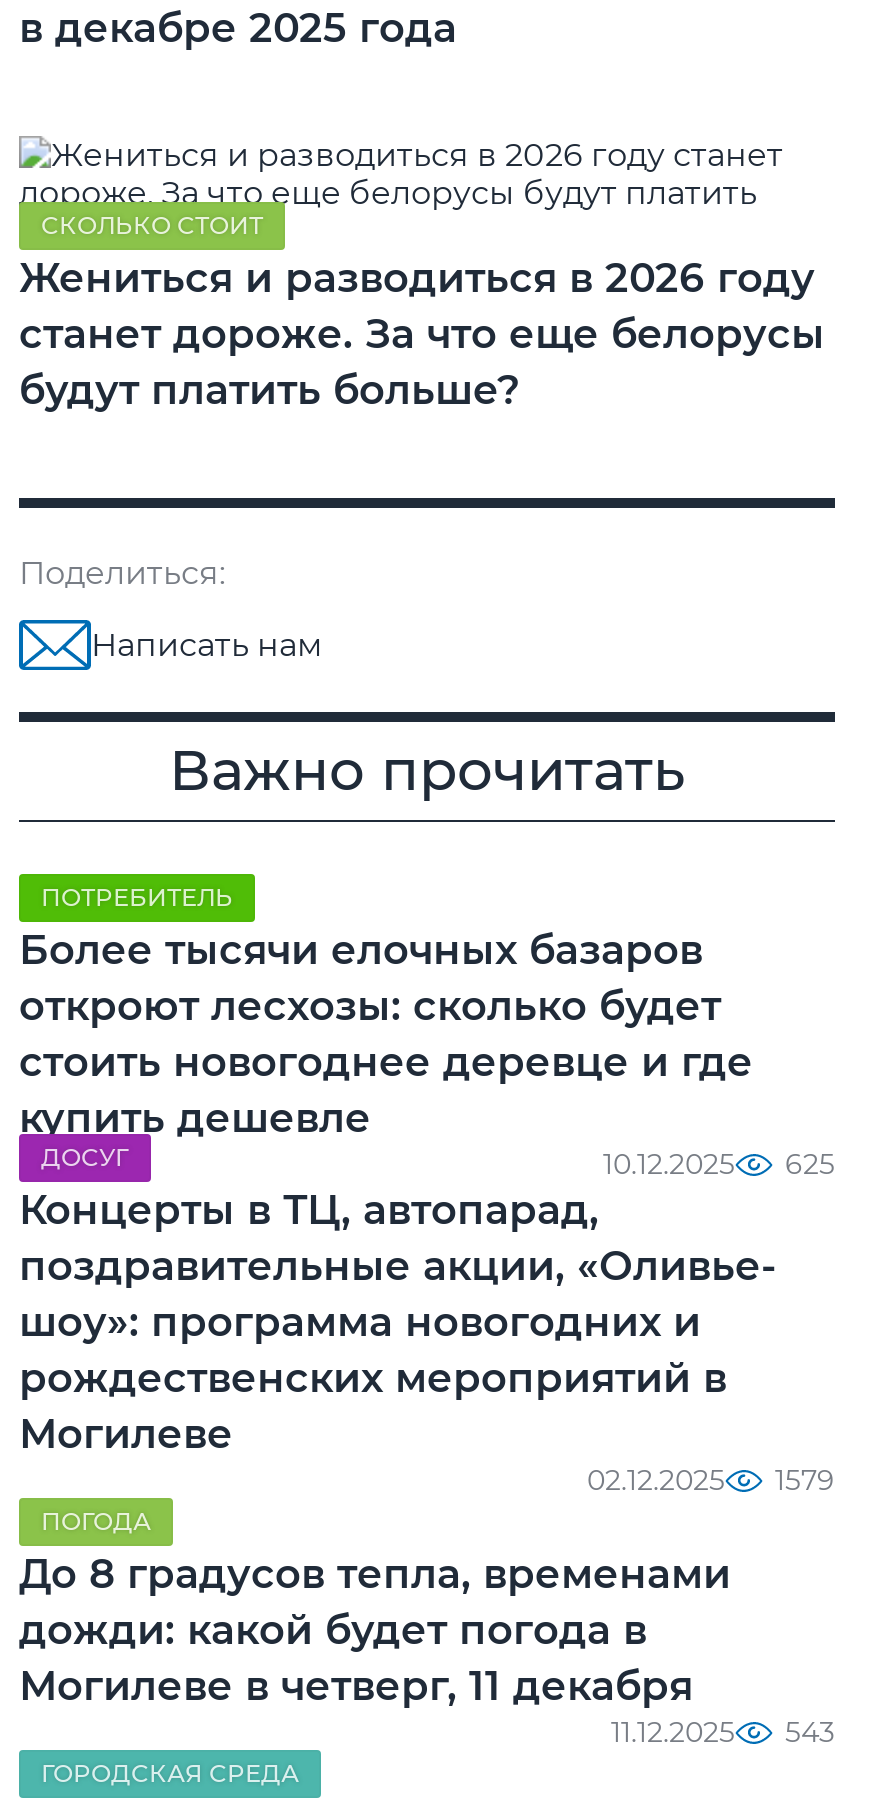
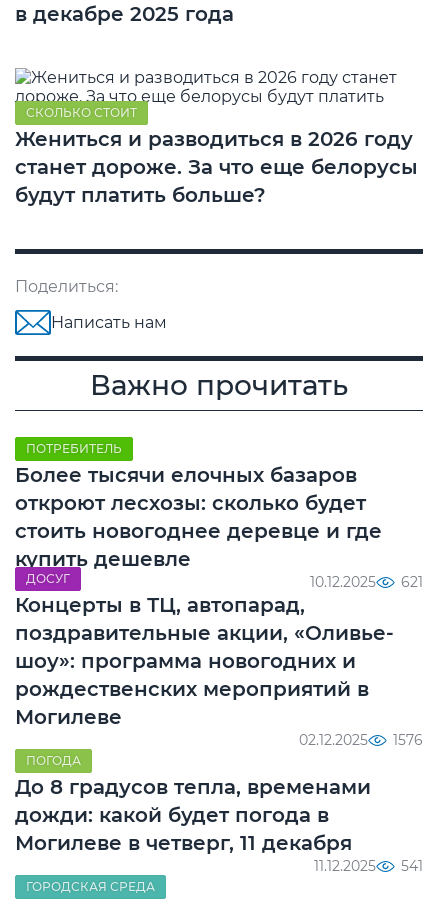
- 10.12.2025 625
+ 10.12.2025 621

- 02.12.2025 1579
+ 02.12.2025 1576

- 11.12.2025 543
+ 11.12.2025 541
